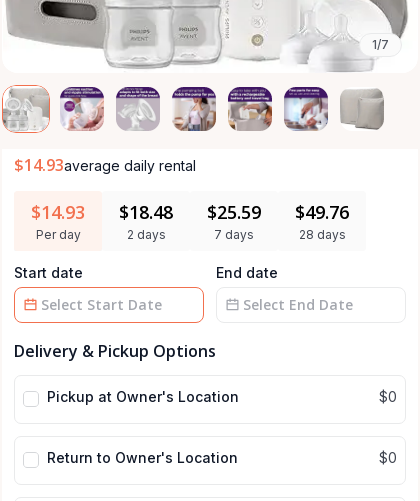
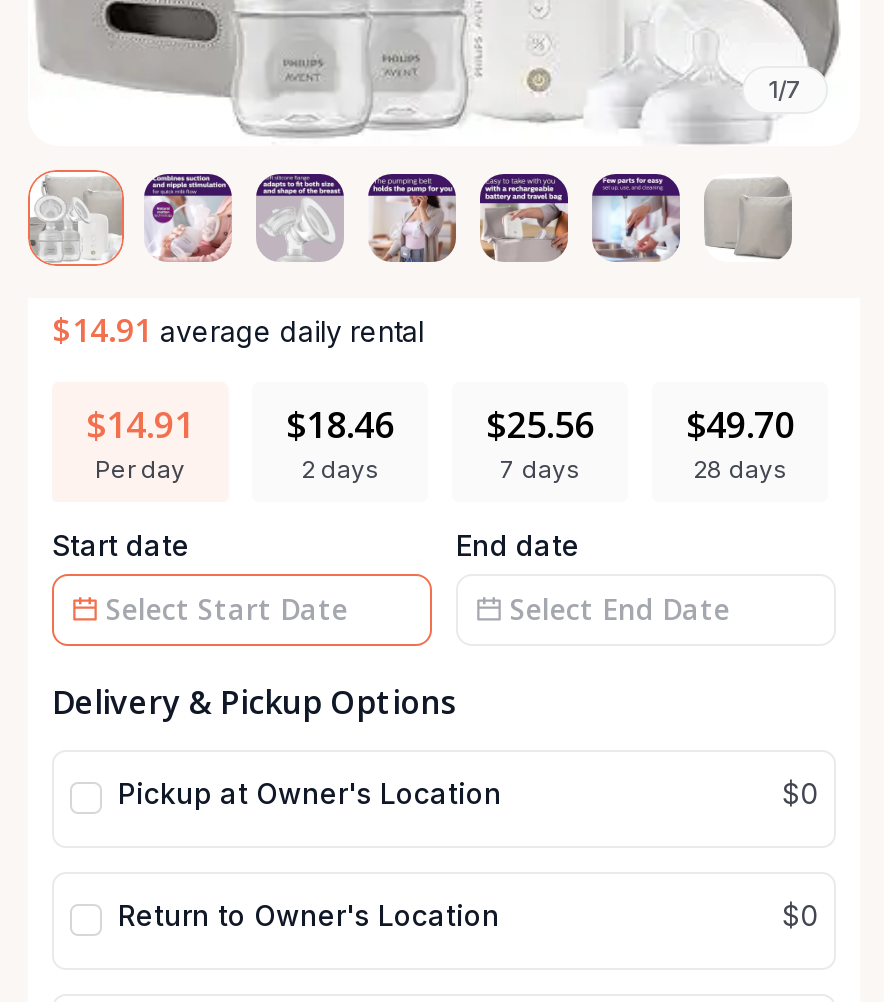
- $14.93average daily rental
+ $14.91 average daily rental

- $14.93
+ $14.91

- $18.48
+ $18.46

- $25.59
+ $25.56

- $49.76
+ $49.70
